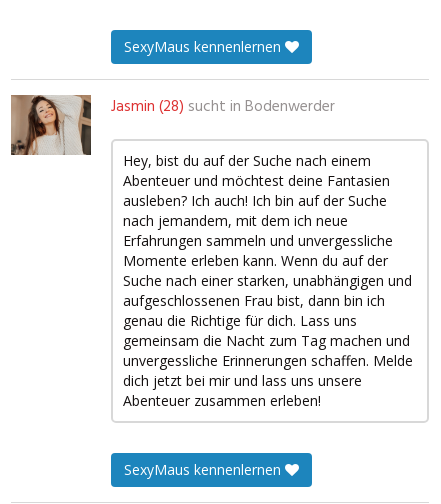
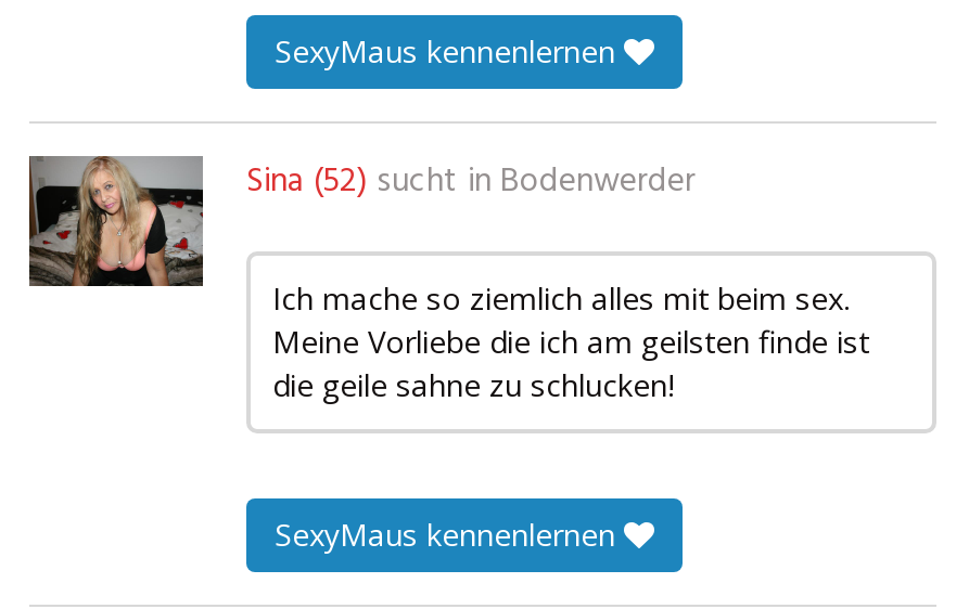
- [image]
- Jasmin (28) sucht in Bodenwerder
+ [image]
+ Sina (52) sucht in Bodenwerder

- Hey, bist du auf der Suche nach einem
- Abenteuer und möchtest deine Fantasien
- ausleben? Ich auch! Ich bin auf der Suche
- nach jemandem, mit dem ich neue
- Erfahrungen sammeln und unvergessliche
- Momente erleben kann. Wenn du auf der
- Suche nach einer starken, unabhängigen und
- aufgeschlossenen Frau bist, dann bin ich
- genau die Richtige für dich. Lass uns
- gemeinsam die Nacht zum Tag machen und
- unvergessliche Erinnerungen schaffen. Melde
- dich jetzt bei mir und lass uns unsere
- Abenteuer zusammen erleben!
+ Ich mache so ziemlich alles mit beim sex.
+ Meine Vorliebe die ich am geilsten finde ist
+ die geile sahne zu schlucken!
